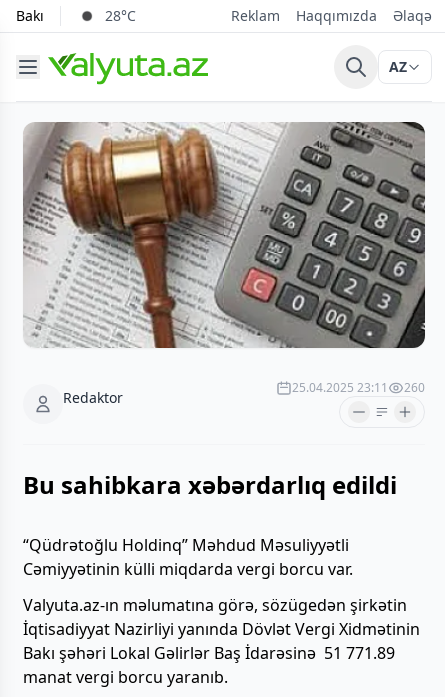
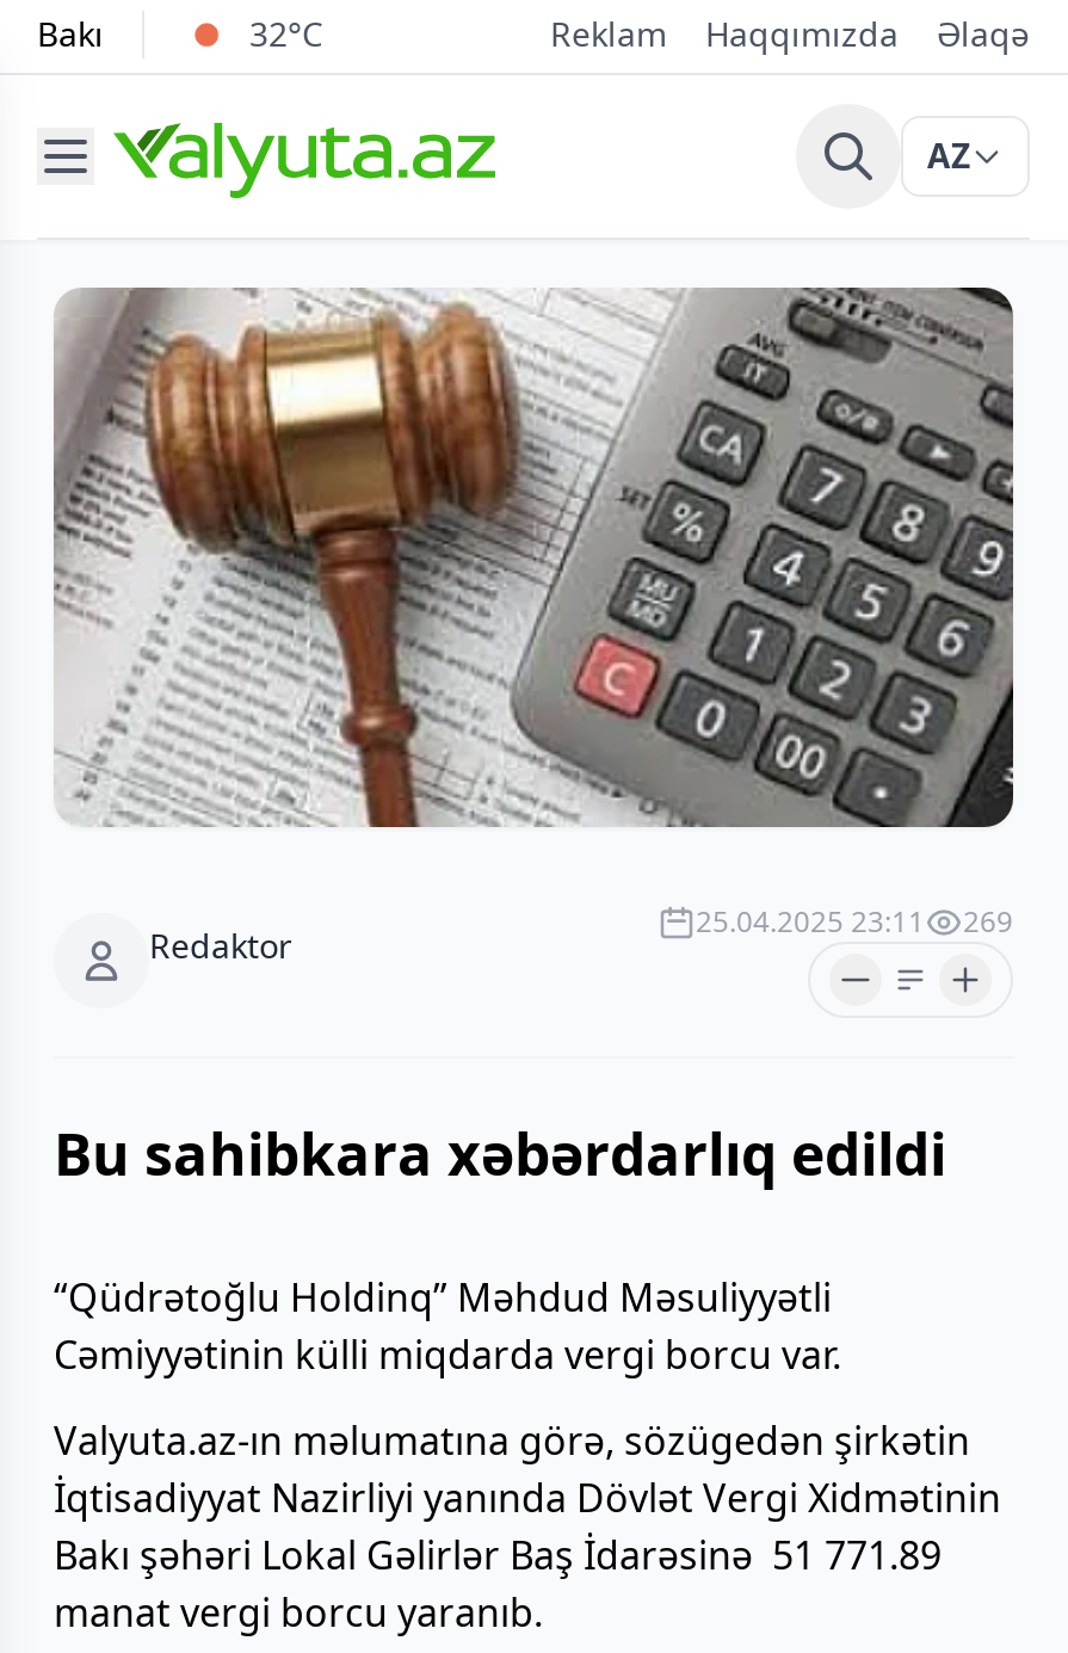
- 28°C
+ 32°C

- 25.04.2025 23:11 260
+ 25.04.2025 23:11 269
